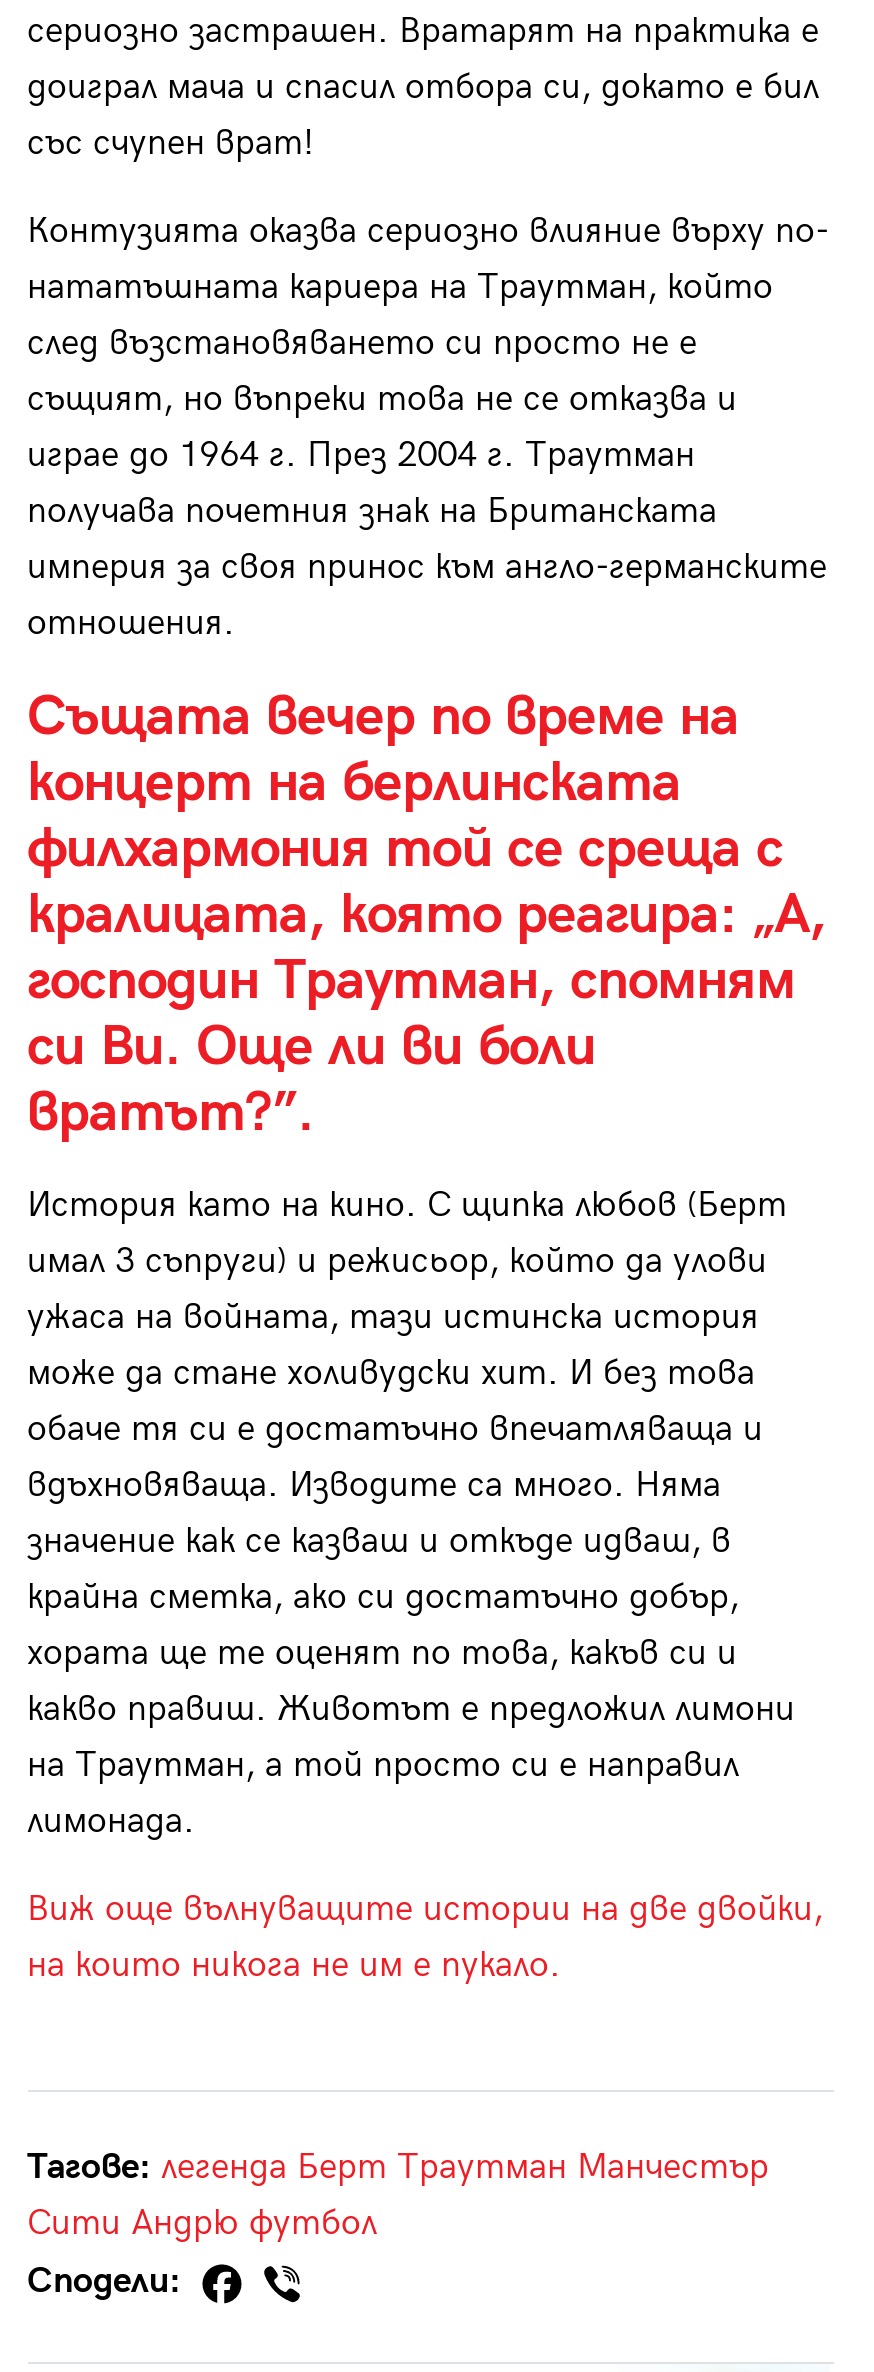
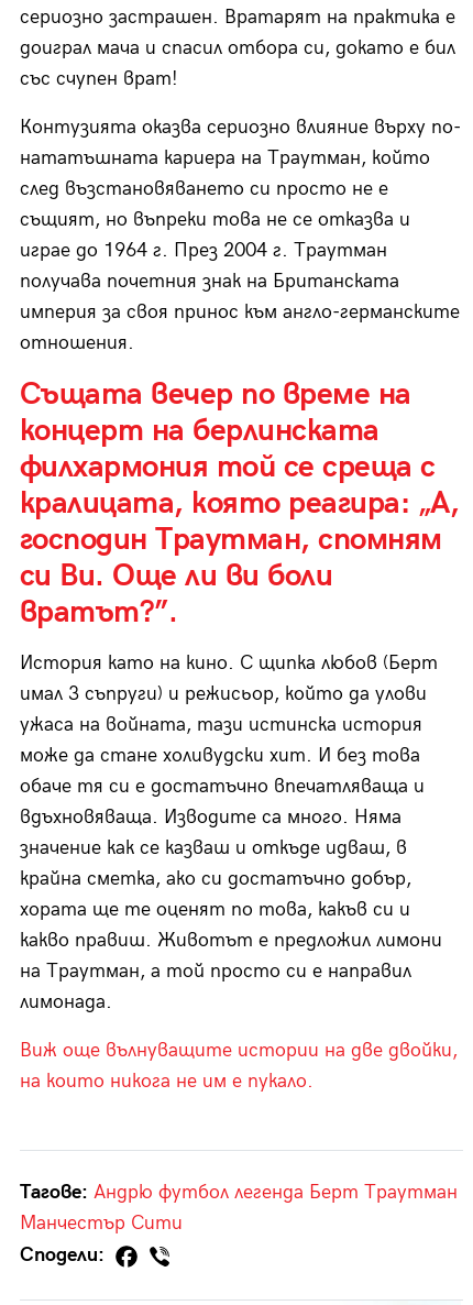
- Тагове: легенда Берт Траутман Манчестър
- Сити Андрю футбол
+ Тагове: Андрю футбол легенда Берт Траутман
+ Манчестър Сити
